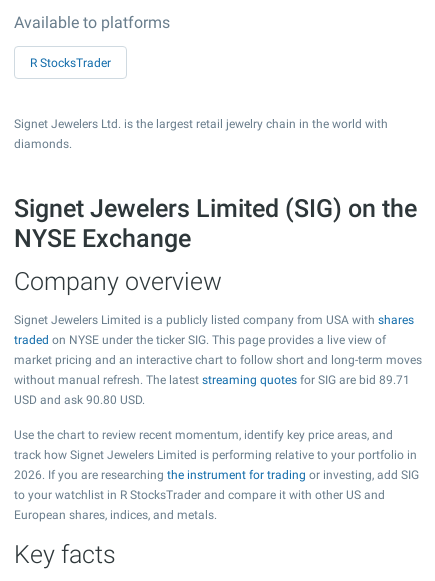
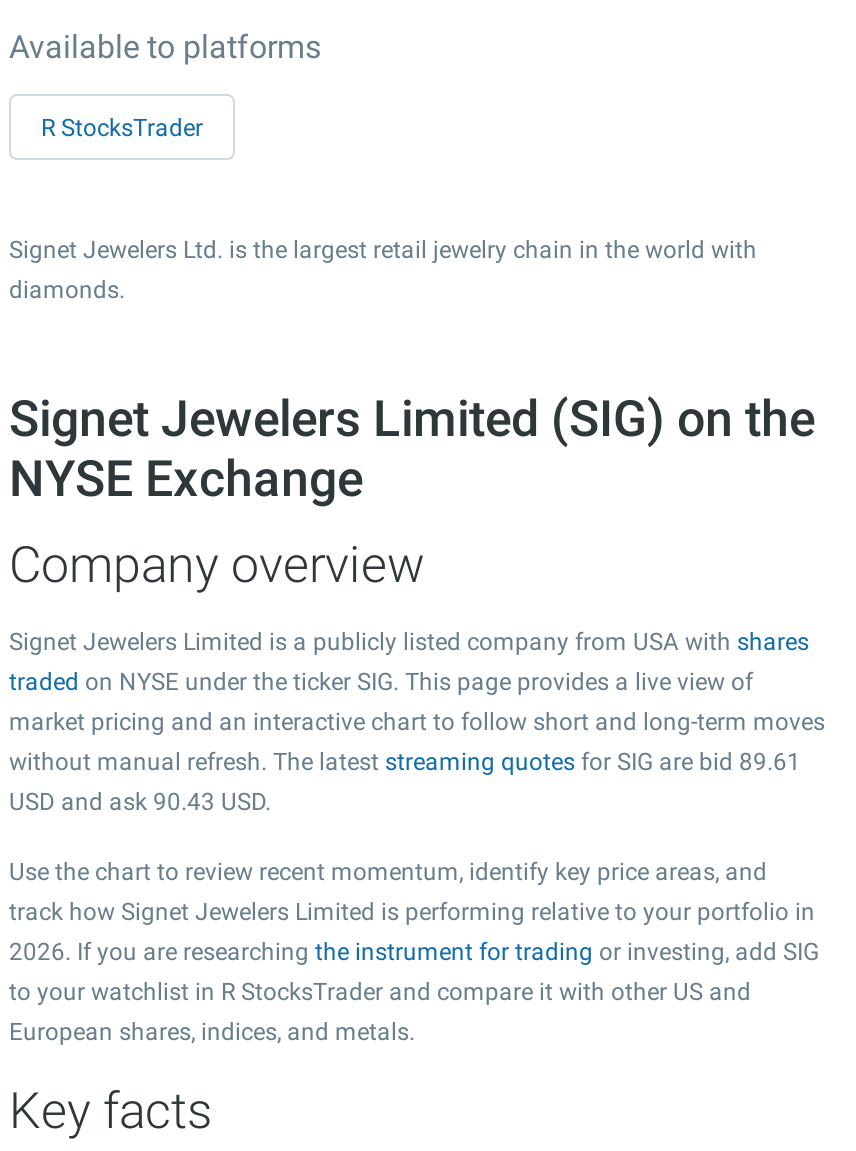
- without manual refresh. The latest streaming quotes for SIG are bid 89.71
+ without manual refresh. The latest streaming quotes for SIG are bid 89.61

- USD and ask 90.80 USD.
+ USD and ask 90.43 USD.
